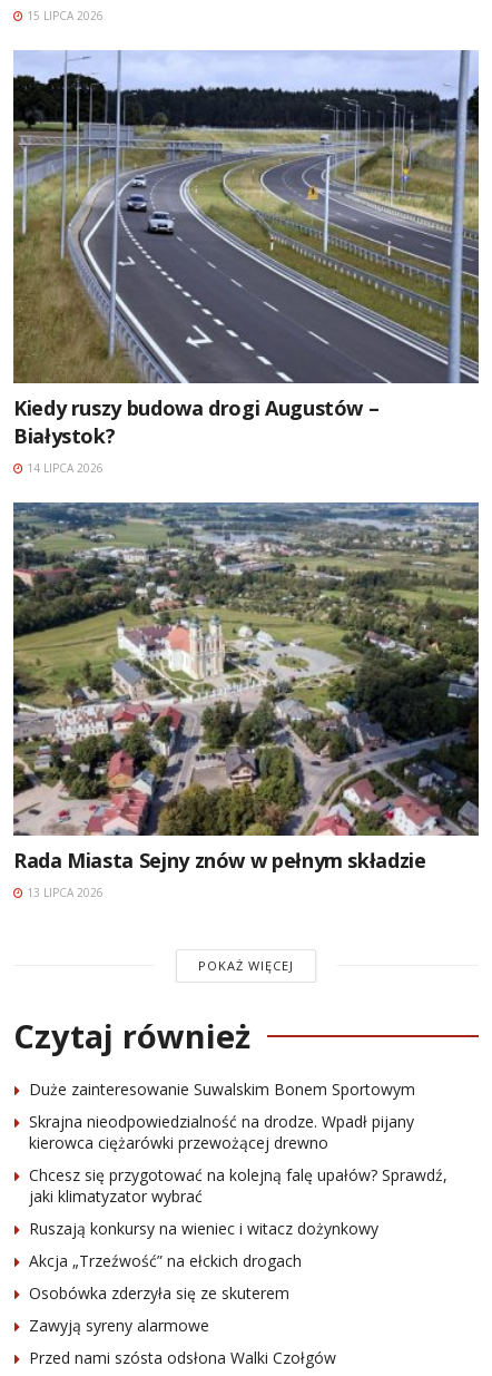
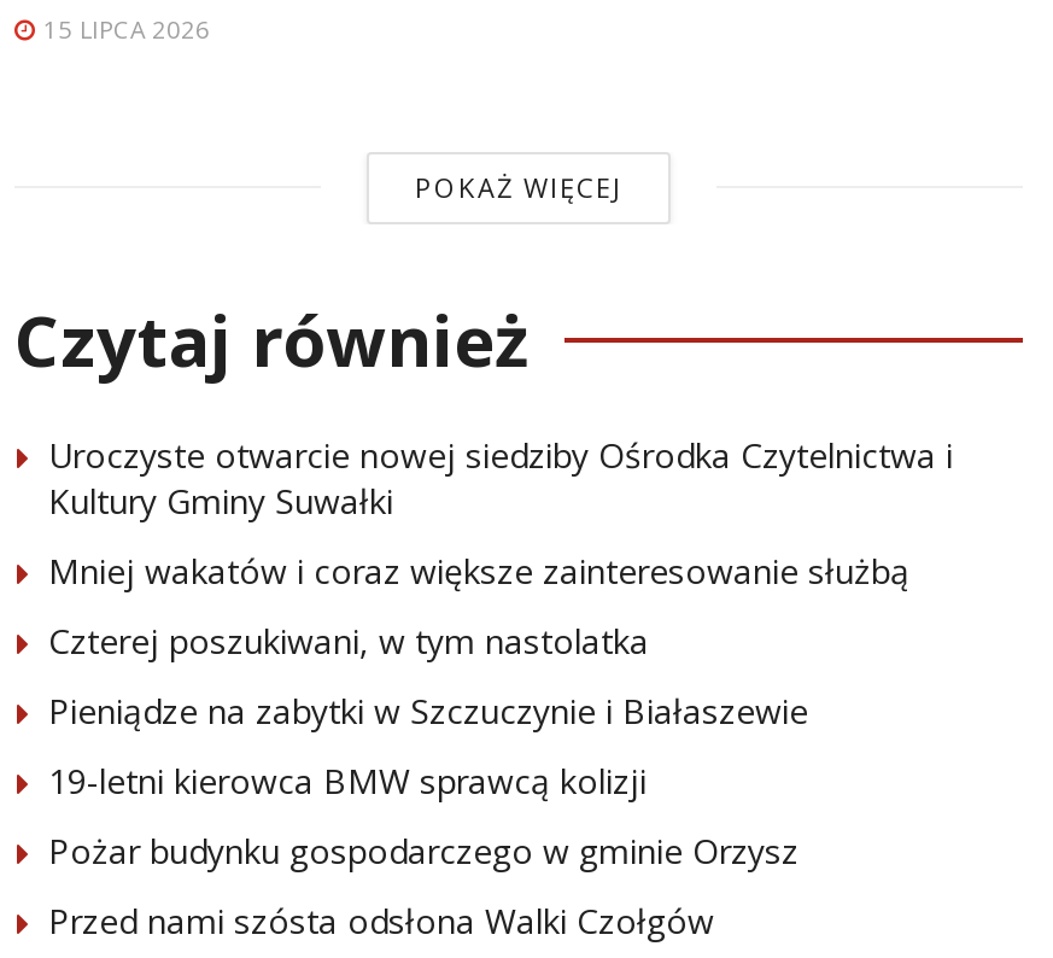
- [image]
- Kiedy ruszy budowa drogi Augustów –
- Białystok?
- 14 LIPCA 2026

- [image]
- Rada Miasta Sejny znów w pełnym składzie
- 13 LIPCA 2026

- Duże zainteresowanie Suwalskim Bonem Sportowym
- Skrajna nieodpowiedzialność na drodze. Wpadł pijany
- kierowca ciężarówki przewożącej drewno
- Chcesz się przygotować na kolejną falę upałów? Sprawdź,
- jaki klimatyzator wybrać
- Ruszają konkursy na wieniec i witacz dożynkowy
- Akcja „Trzeźwość” na ełckich drogach
- Osobówka zderzyła się ze skuterem
- Zawyją syreny alarmowe
+ Uroczyste otwarcie nowej siedziby Ośrodka Czytelnictwa i
+ Kultury Gminy Suwałki
+ Mniej wakatów i coraz większe zainteresowanie służbą
+ Czterej poszukiwani, w tym nastolatka
+ Pieniądze na zabytki w Szczuczynie i Białaszewie
+ 19-letni kierowca BMW sprawcą kolizji
+ Pożar budynku gospodarczego w gminie Orzysz
